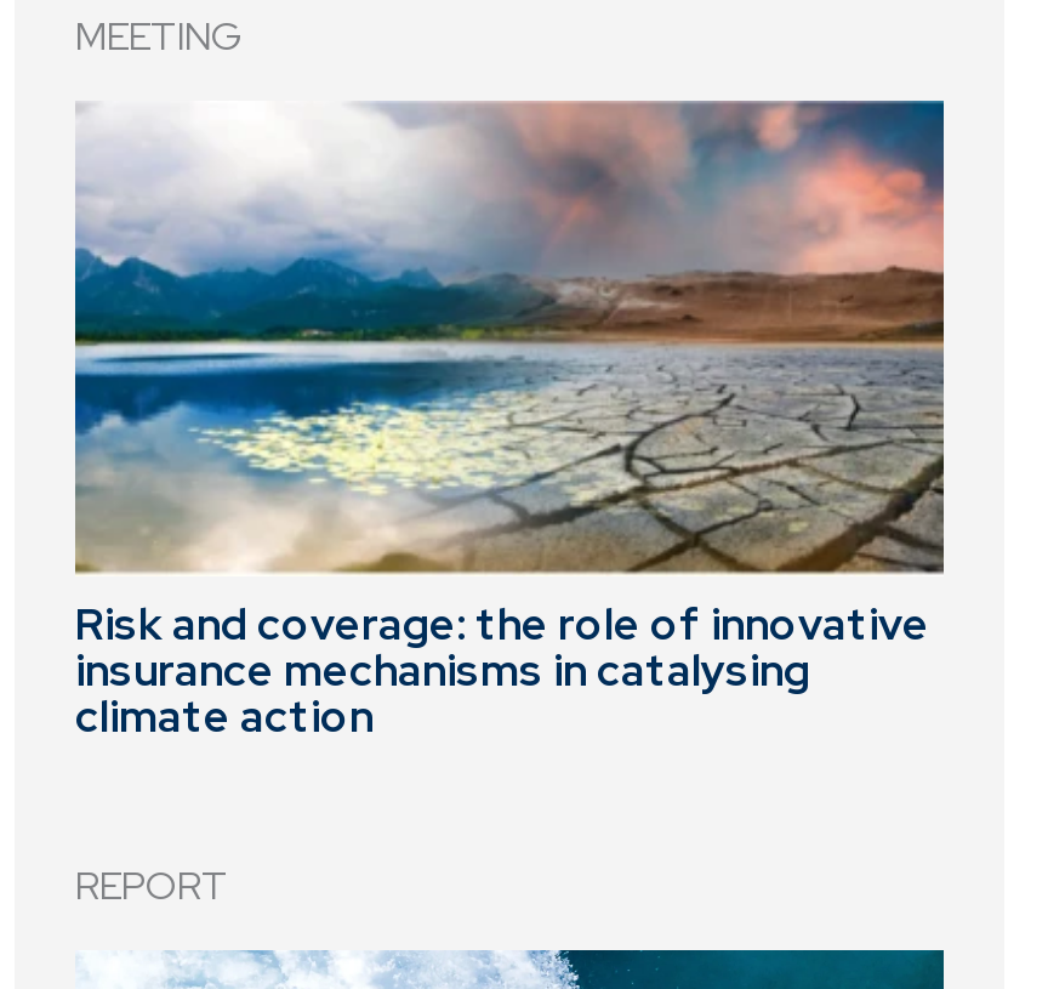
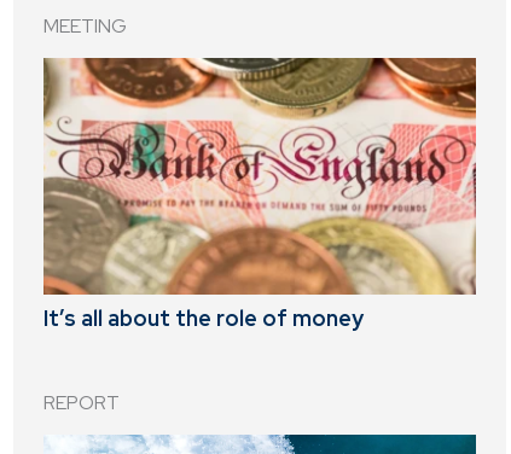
- [image]
+ [image]

- Risk and coverage: the role of innovative
- insurance mechanisms in catalysing
- climate action
+ It’s all about the role of money
